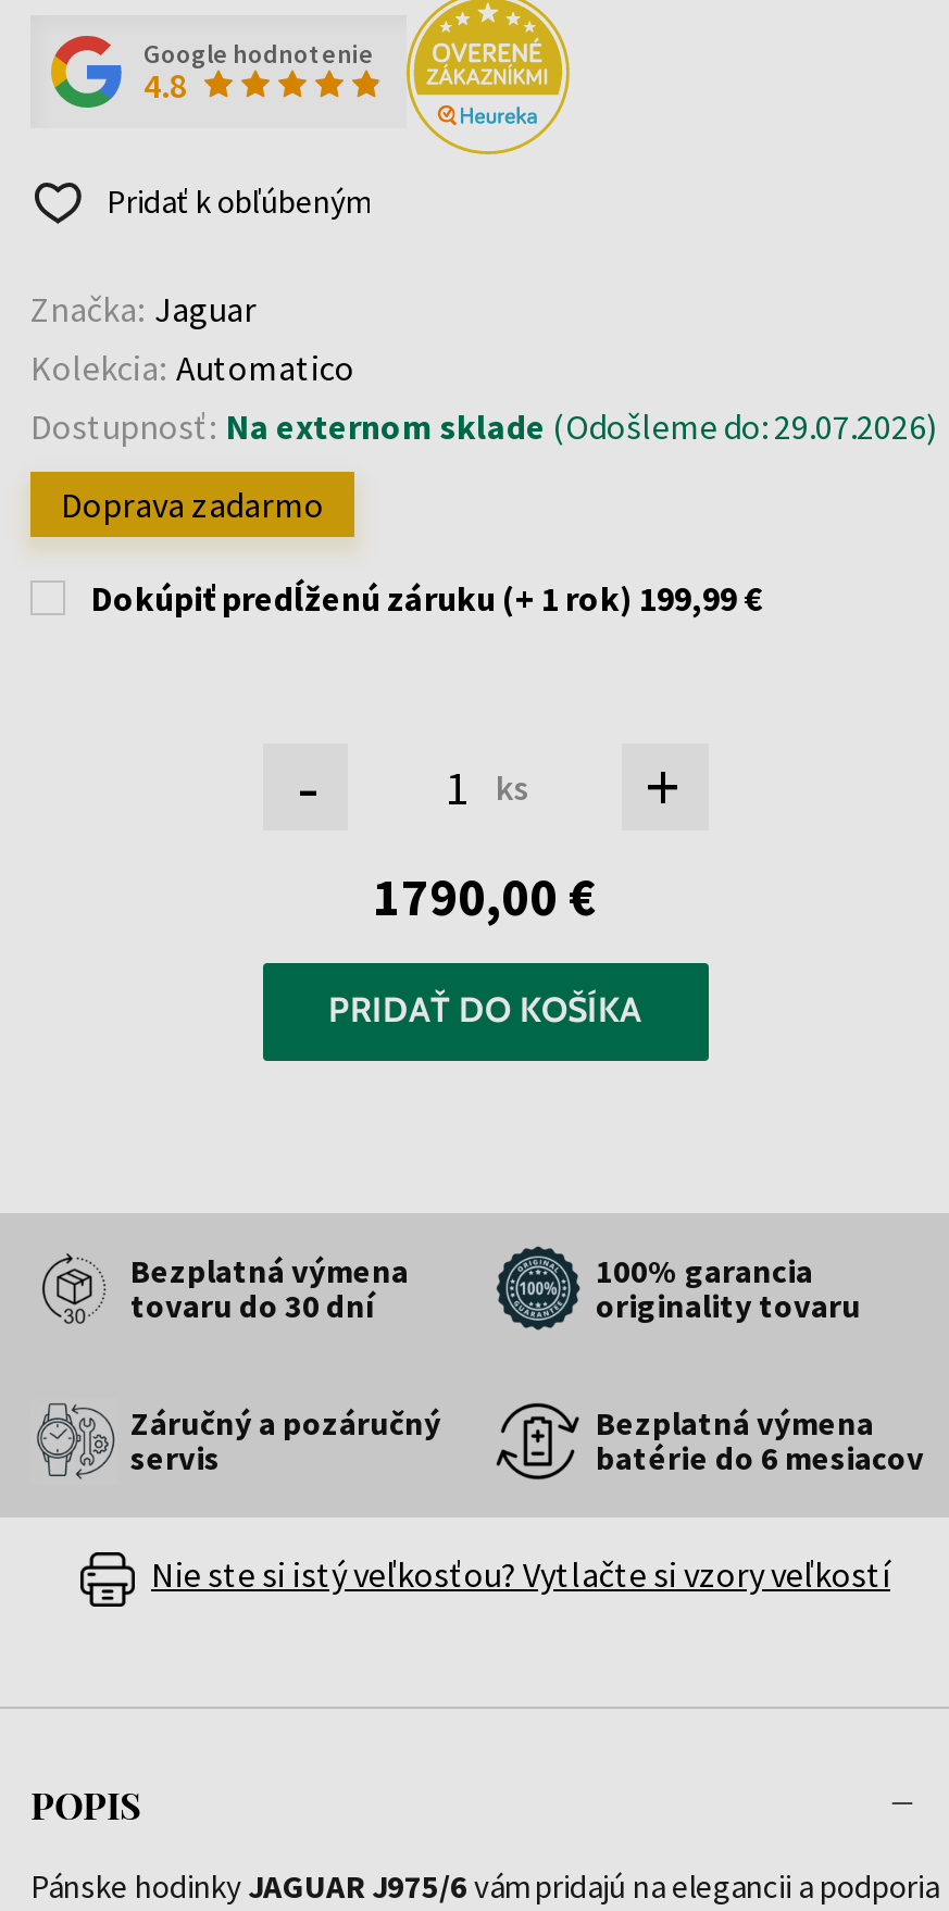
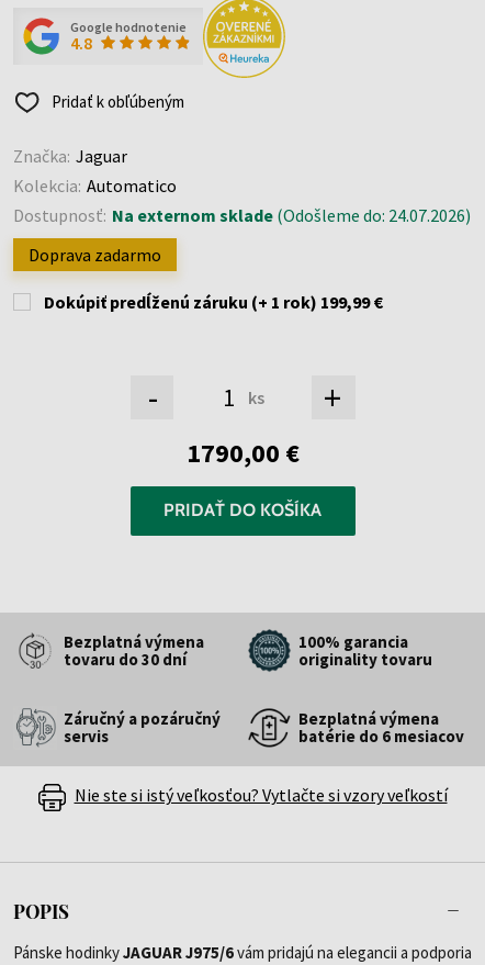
- Dostupnosť: Na externom sklade (Odošleme do: 29.07.2026)
+ Dostupnosť: Na externom sklade (Odošleme do: 24.07.2026)
